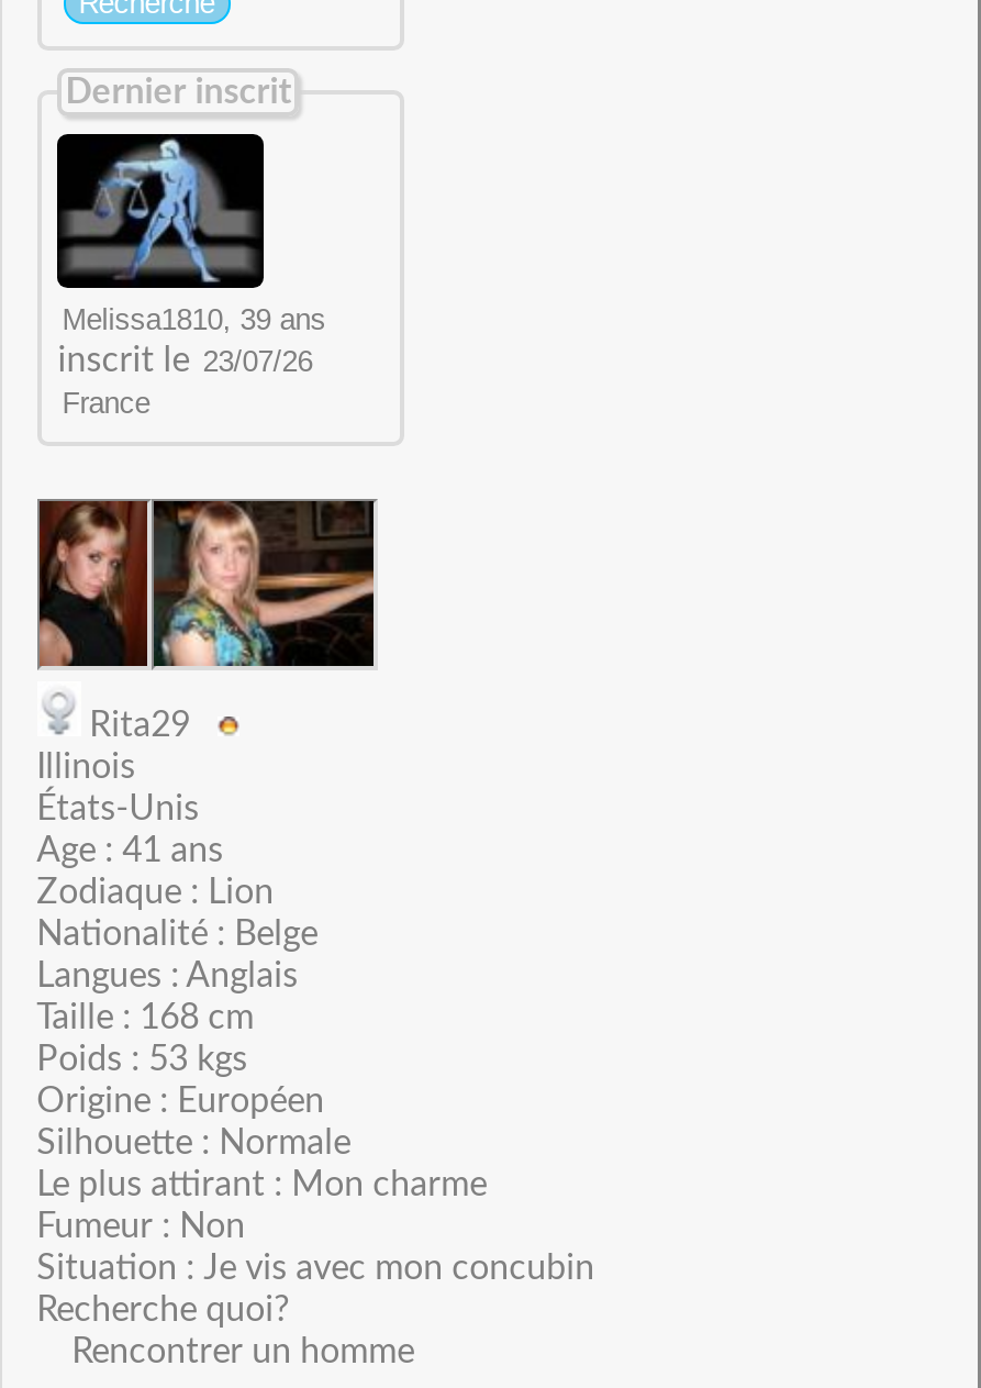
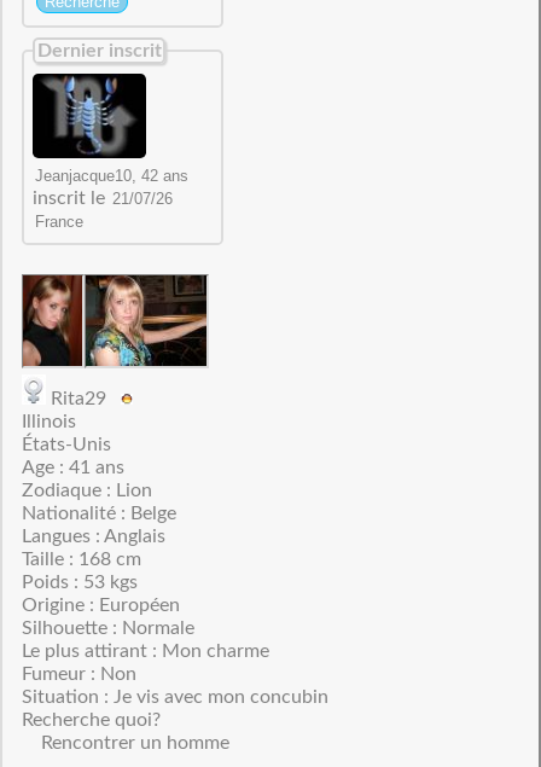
- [image]
+ [image]
